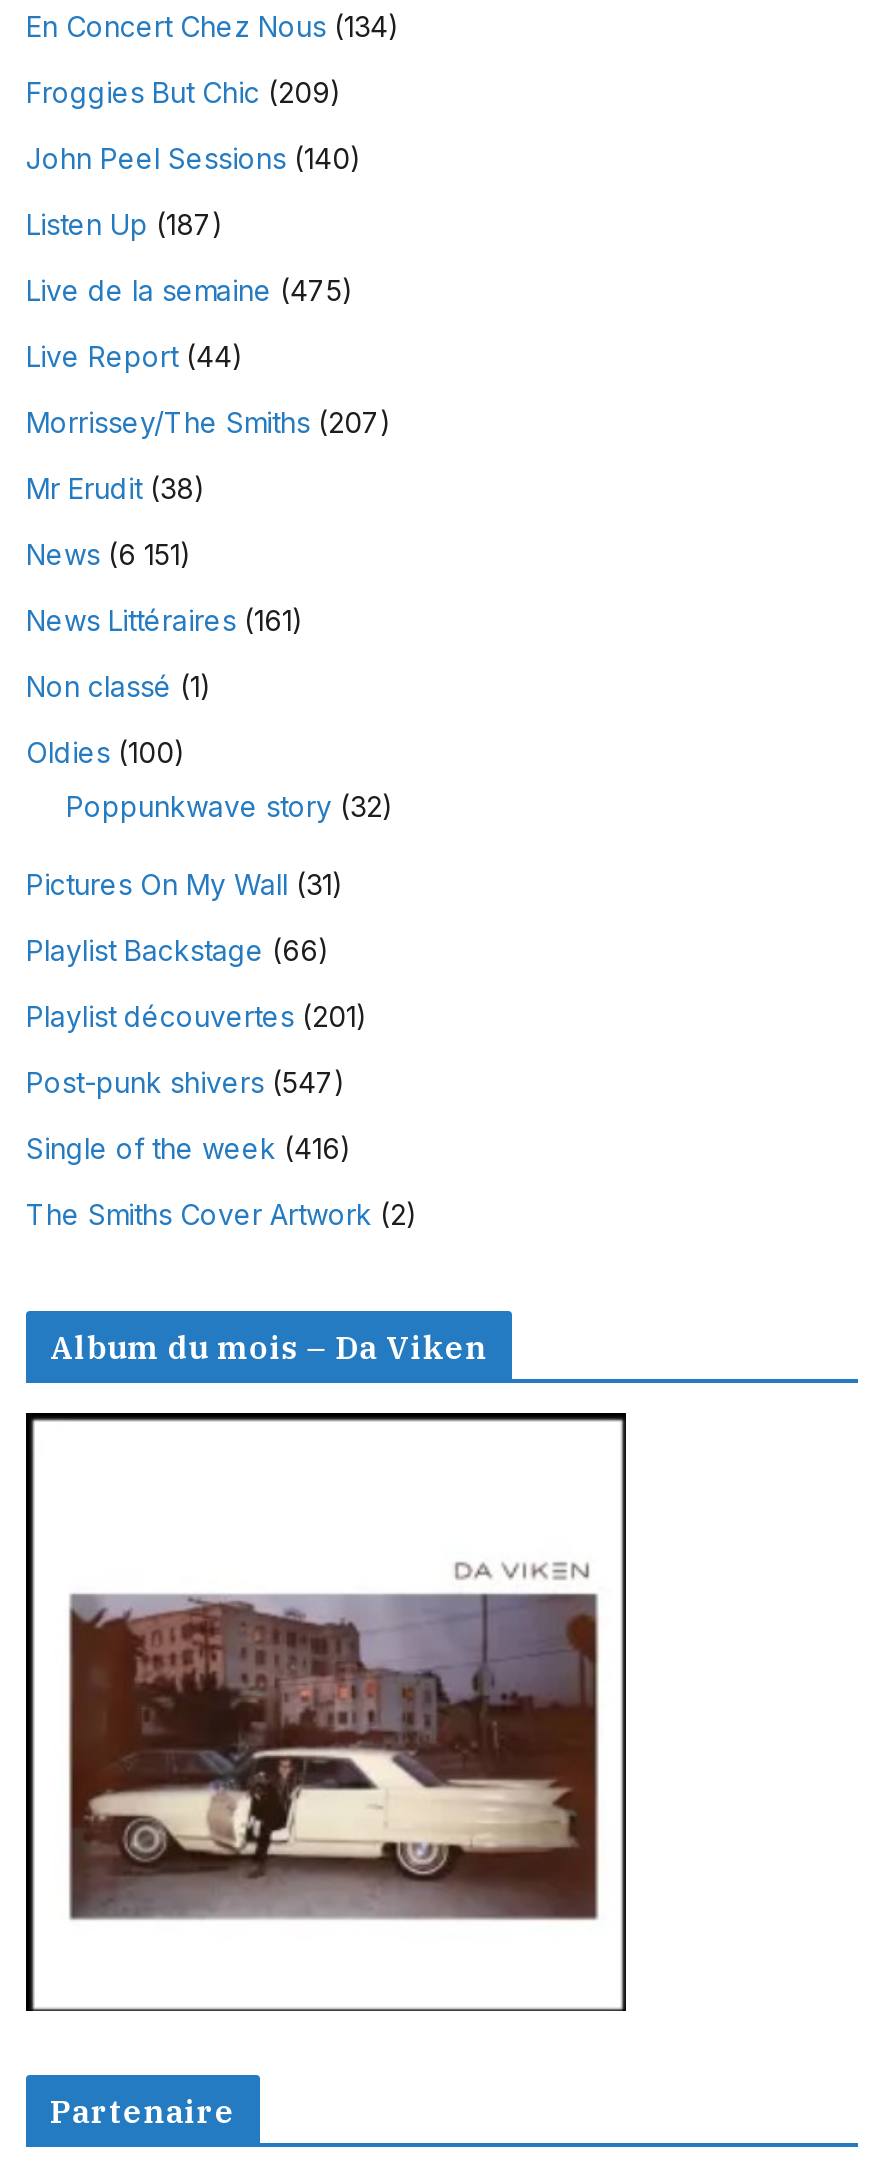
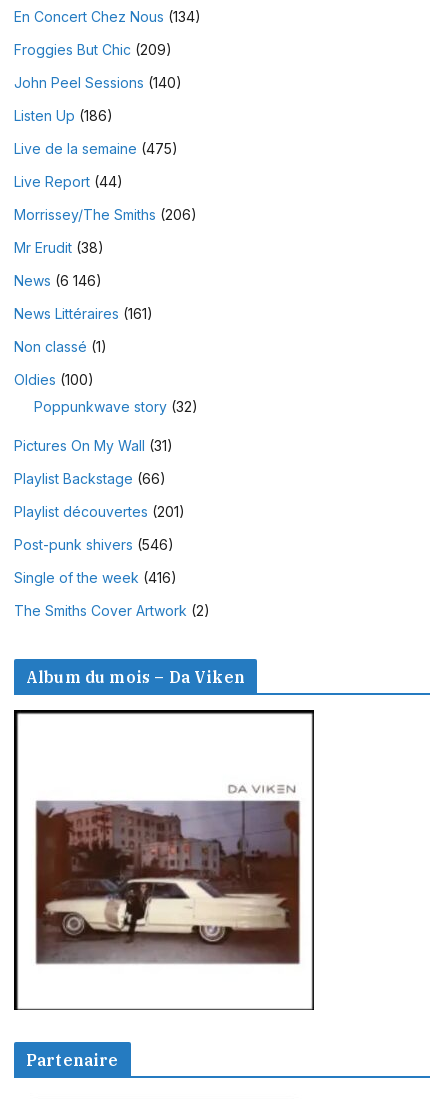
- Listen Up (187)
+ Listen Up (186)

- Morrissey/The Smiths (207)
+ Morrissey/The Smiths (206)

- News (6 151)
+ News (6 146)

- Post-punk shivers (547)
+ Post-punk shivers (546)
